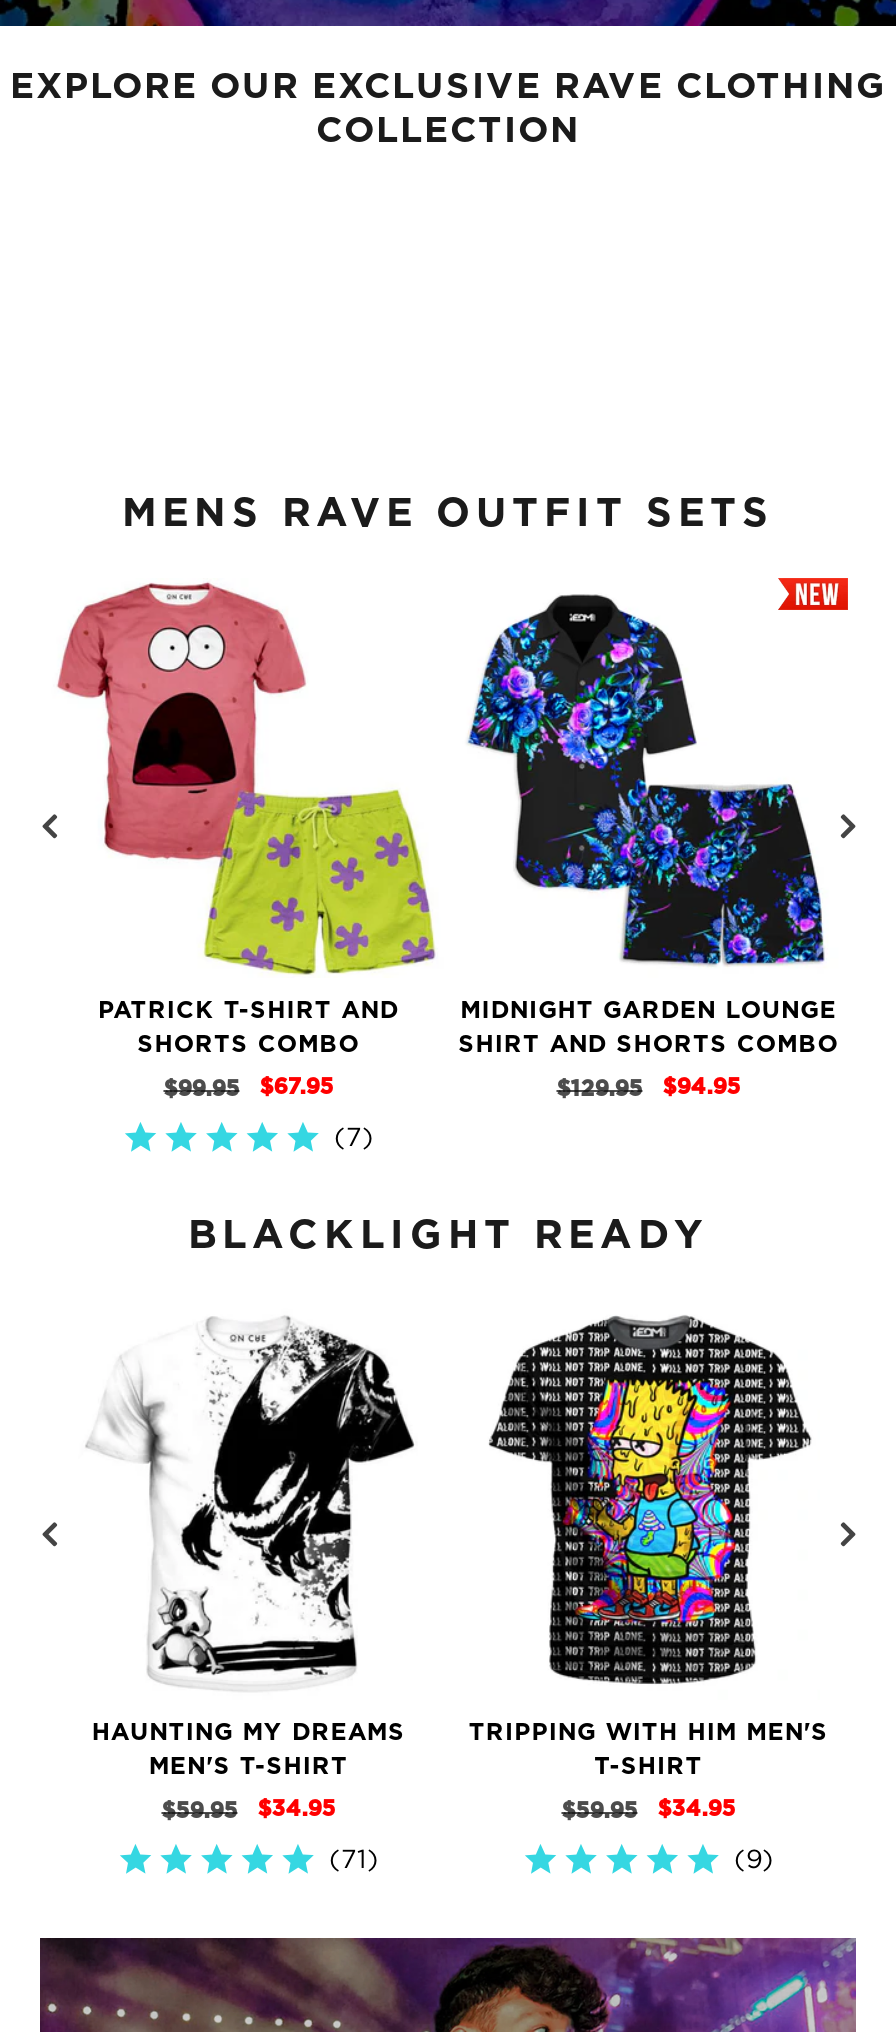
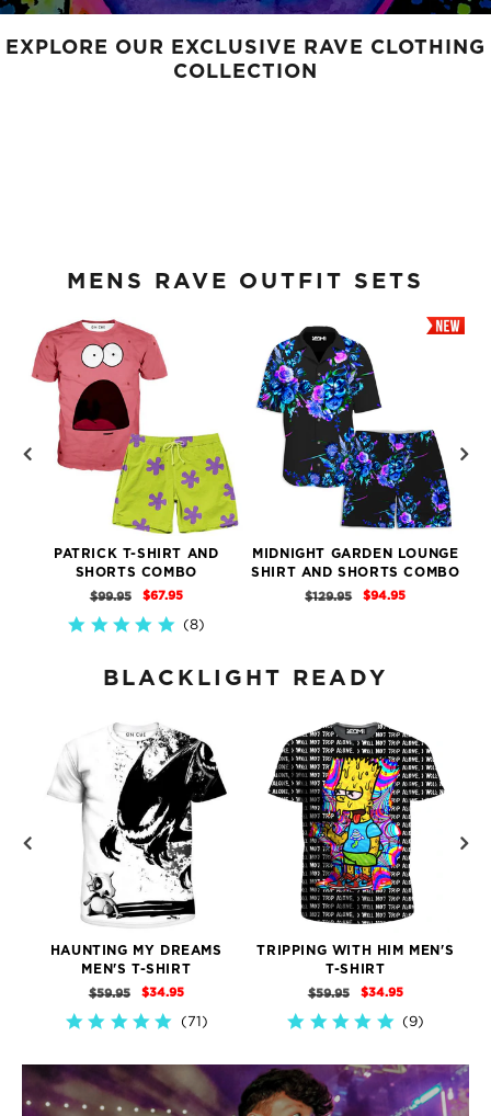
- 7)
+ 8)
